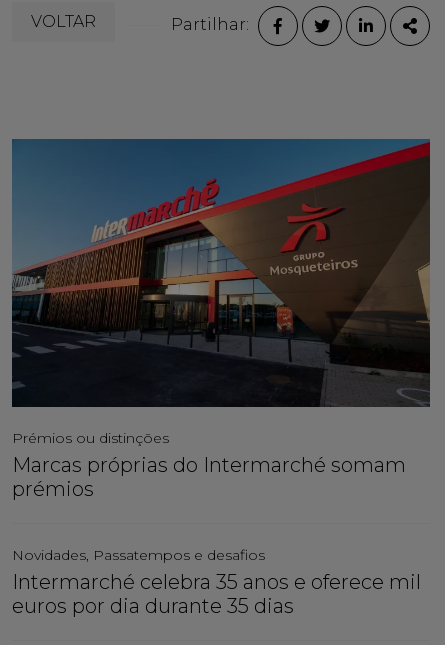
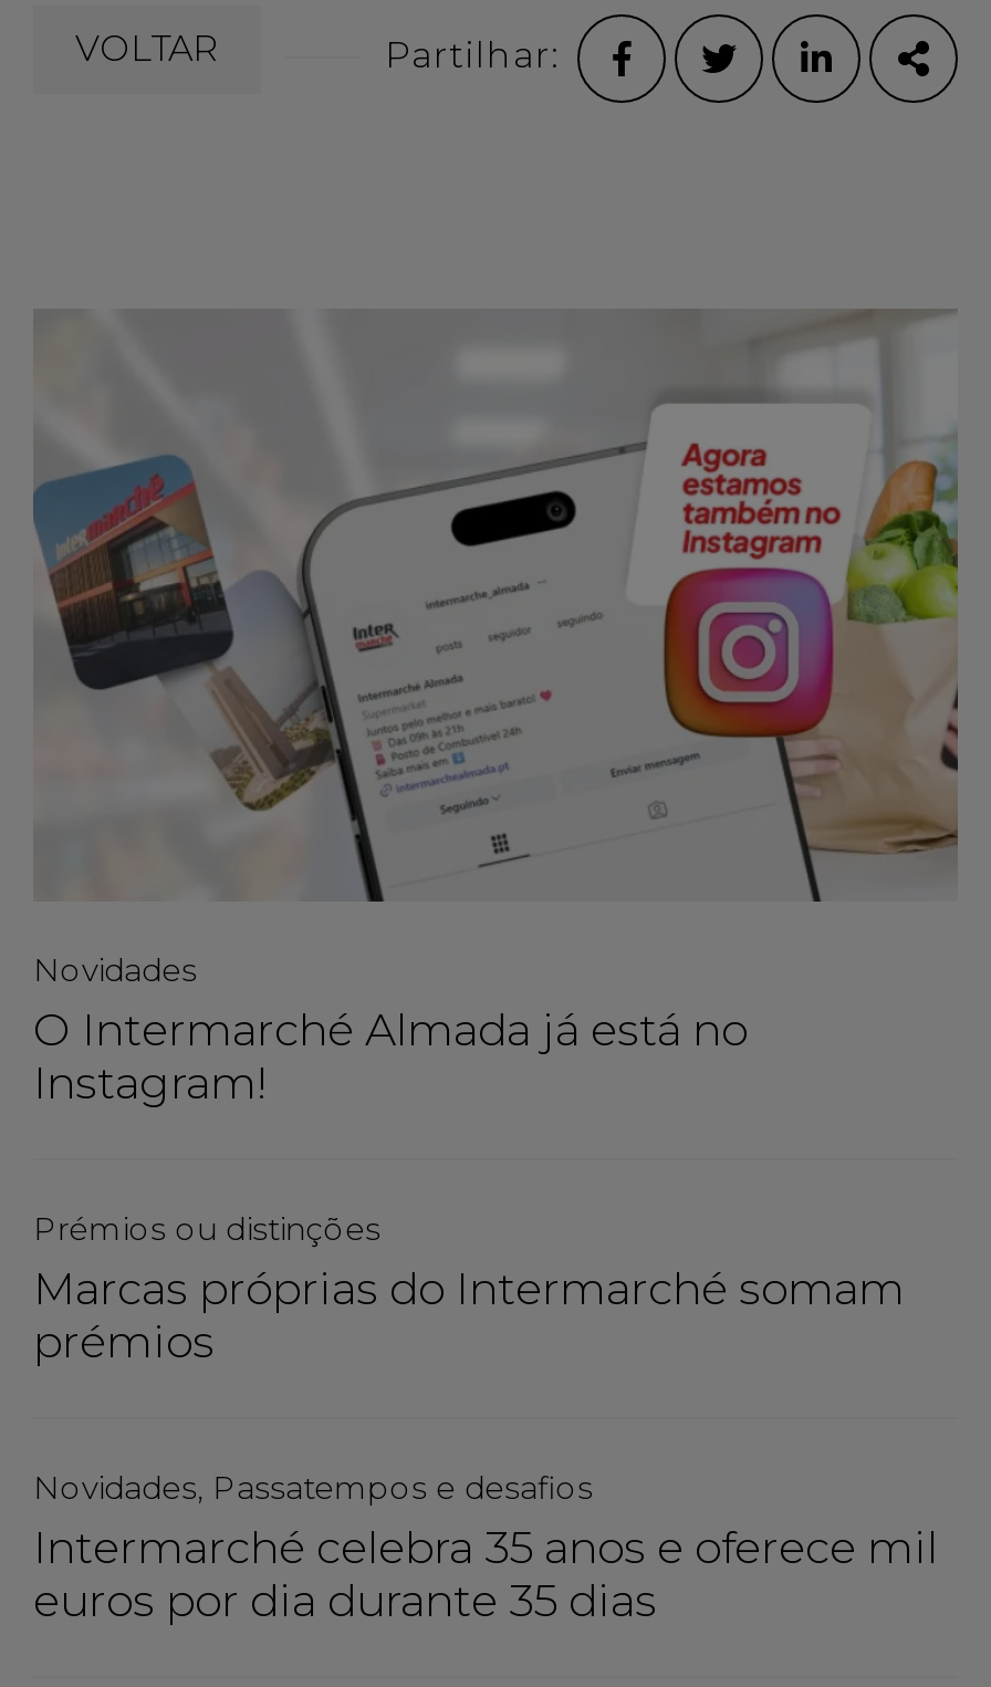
+ Novidades
+ O Intermarché Almada já está no
+ Instagram!

- [image]
+ [image]
